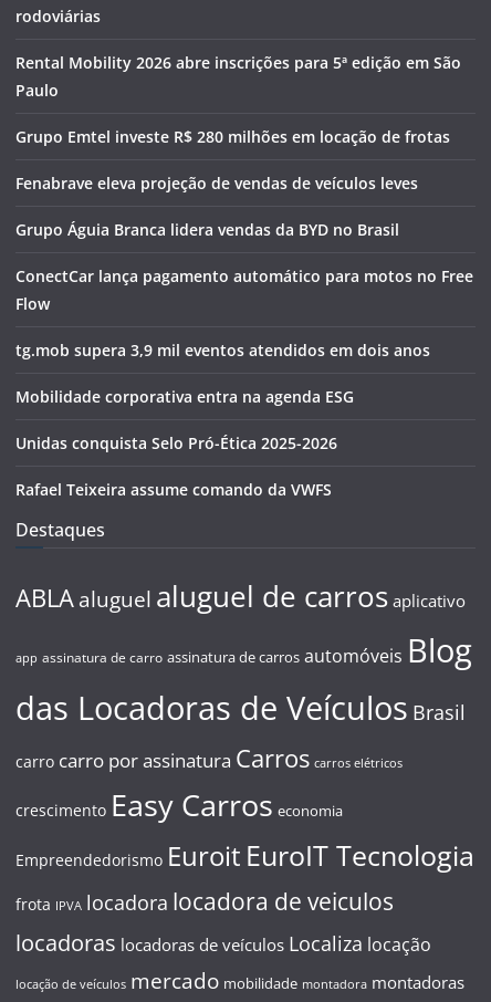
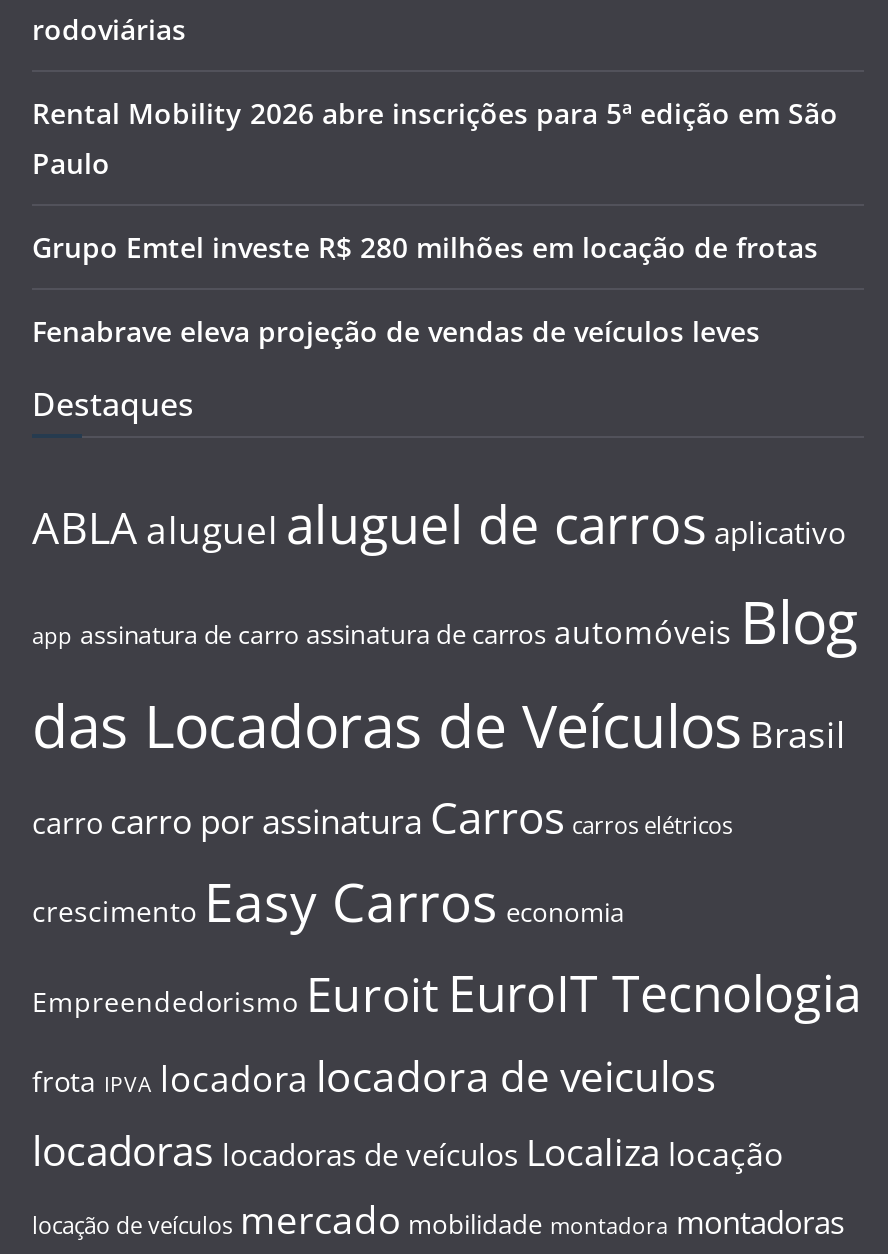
- Grupo Águia Branca lidera vendas da BYD no Brasil
- ConectCar lança pagamento automático para motos no Free
- Flow
- tg.mob supera 3,9 mil eventos atendidos em dois anos
- Mobilidade corporativa entra na agenda ESG
- Unidas conquista Selo Pró-Ética 2025-2026
- Rafael Teixeira assume comando da VWFS
